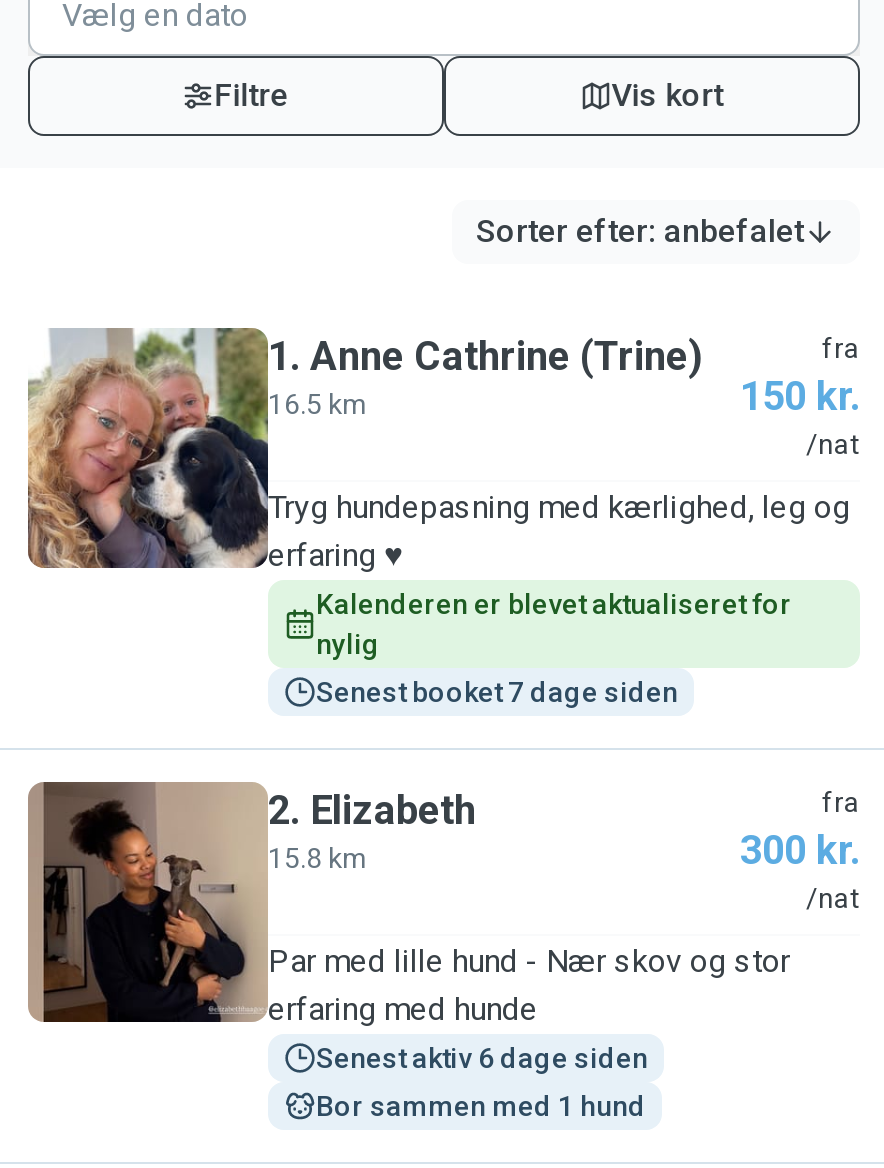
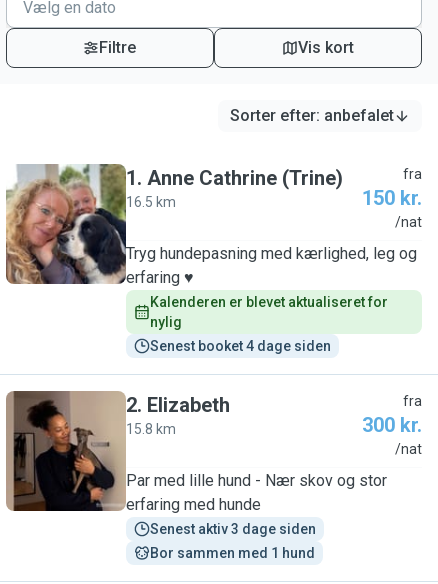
- Senest booket 7 dage siden
+ Senest booket 4 dage siden

- Senest aktiv 6 dage siden
+ Senest aktiv 3 dage siden
